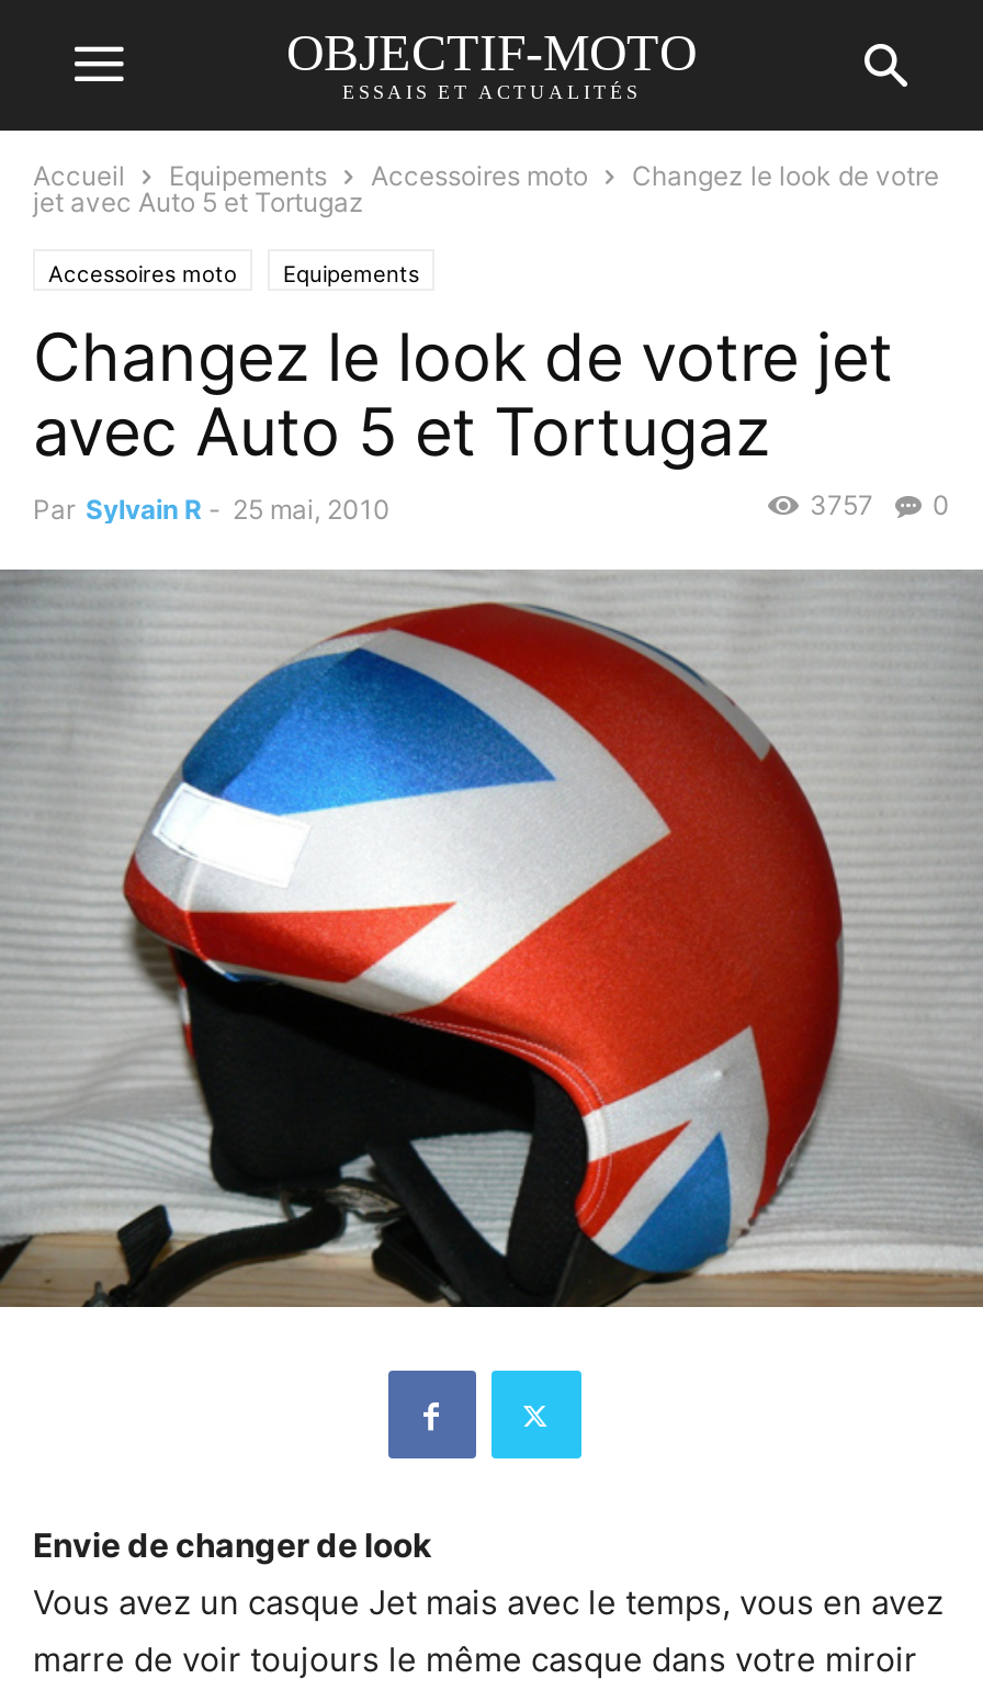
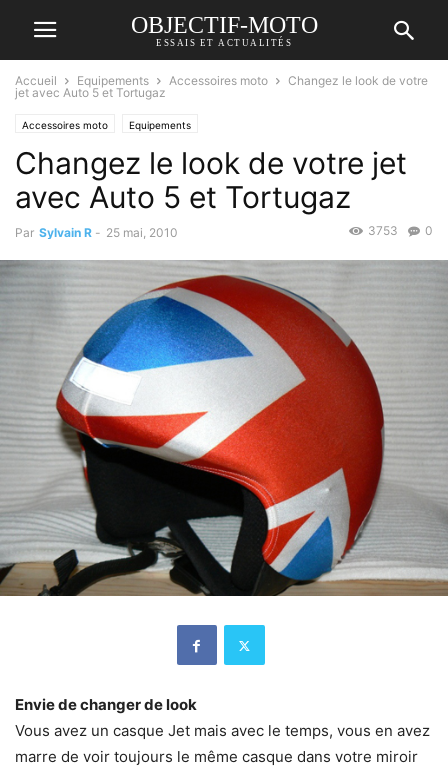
- 3757 0
+ 3753 0
